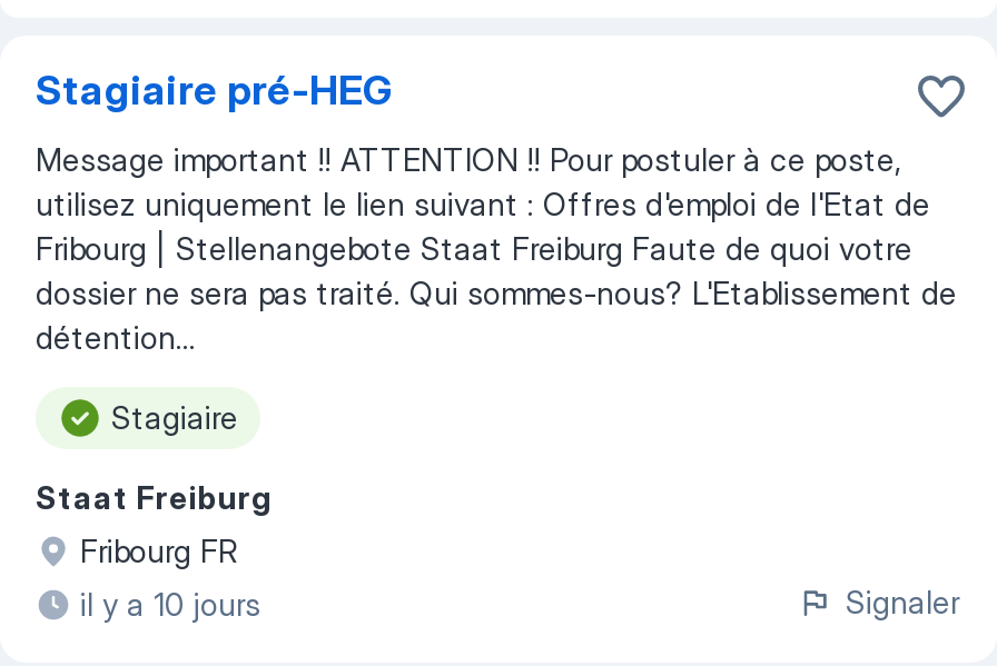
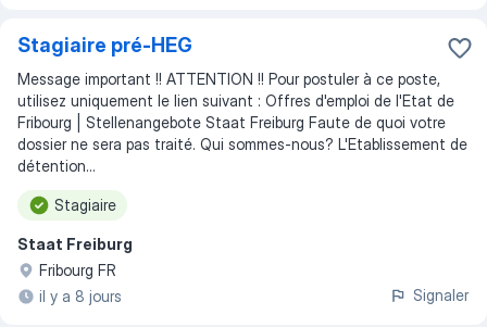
- il y a 10 jours
+ il y a 8 jours
